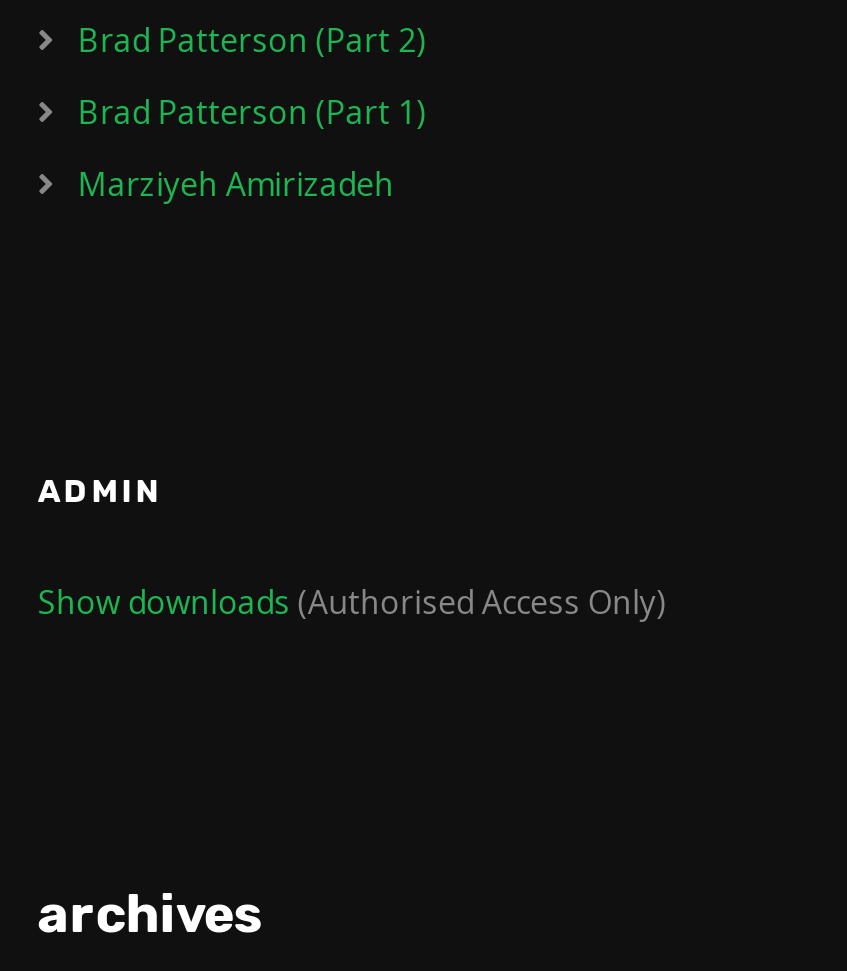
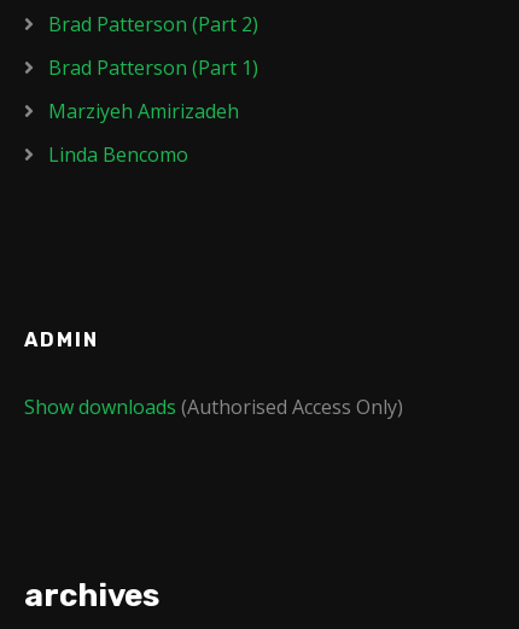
+ Linda Bencomo
